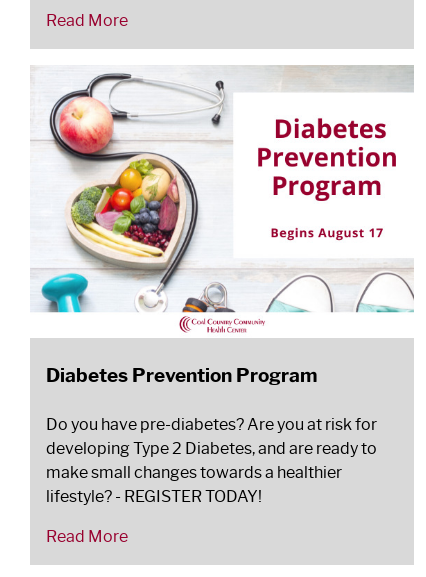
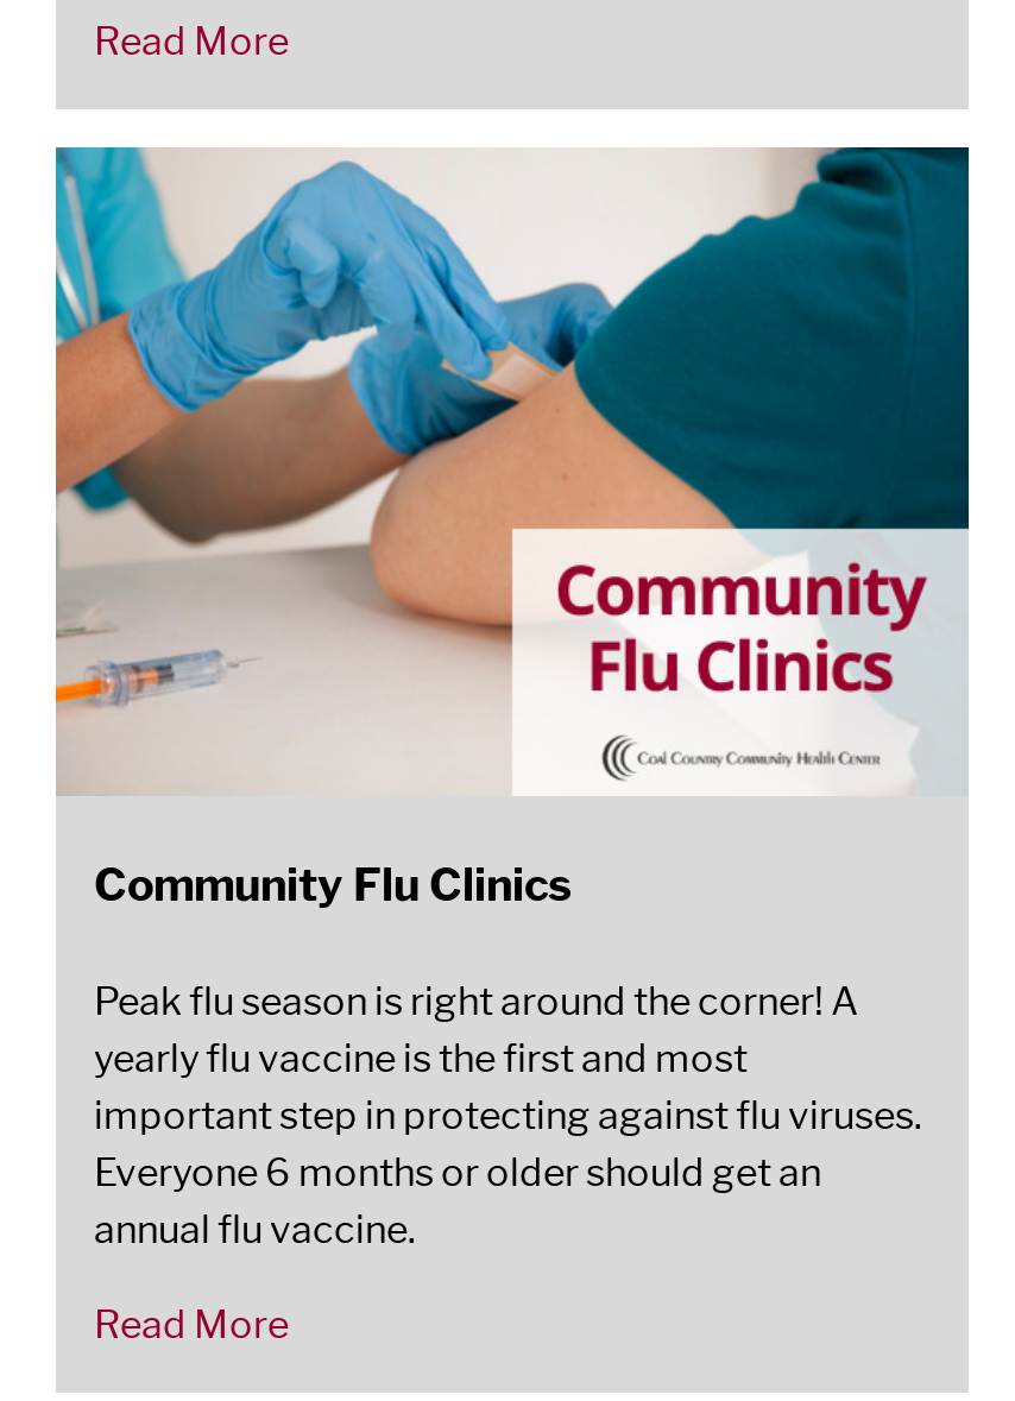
- [image]
- Diabetes Prevention Program
+ [image]
+ Community Flu Clinics

- Do you have pre-diabetes? Are you at risk for
- developing Type 2 Diabetes, and are ready to
- make small changes towards a healthier
- lifestyle? - REGISTER TODAY!
+ Peak flu season is right around the corner! A
+ yearly flu vaccine is the first and most
+ important step in protecting against flu viruses.
+ Everyone 6 months or older should get an
+ annual flu vaccine.
